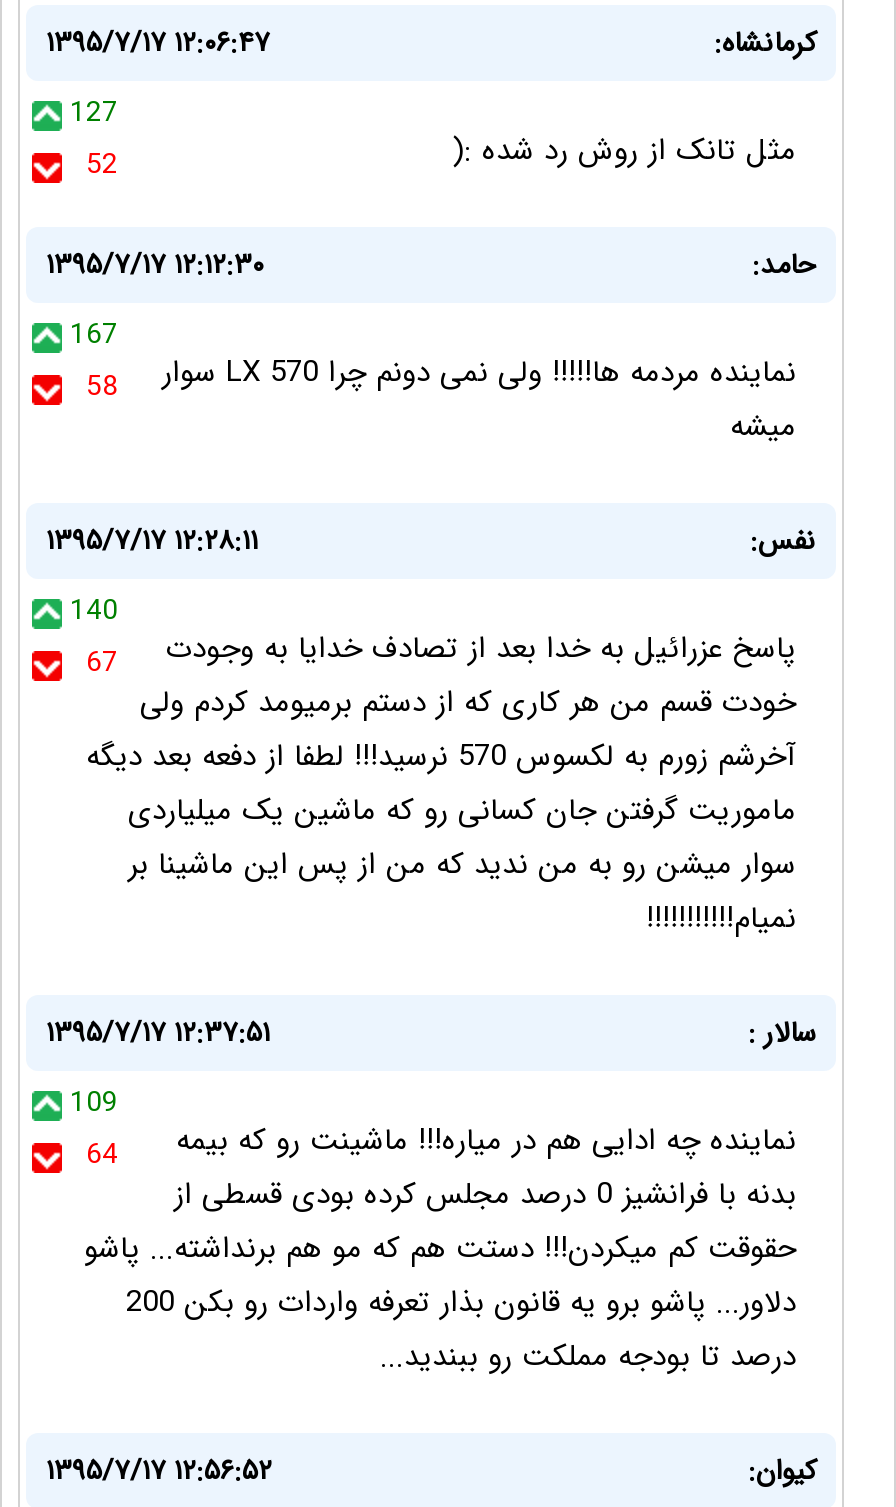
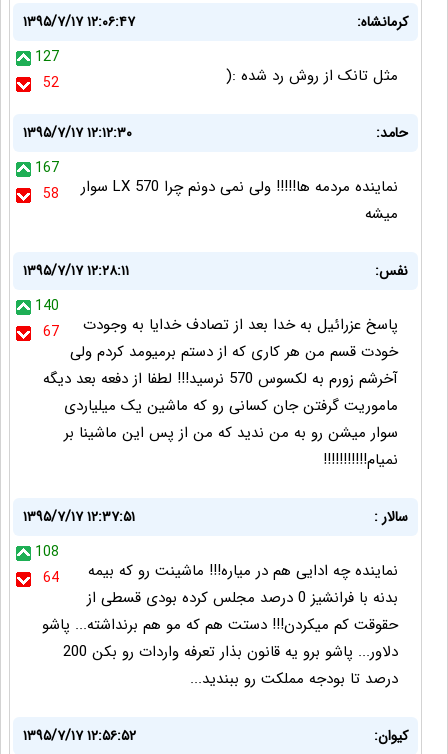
- 109
+ 108
